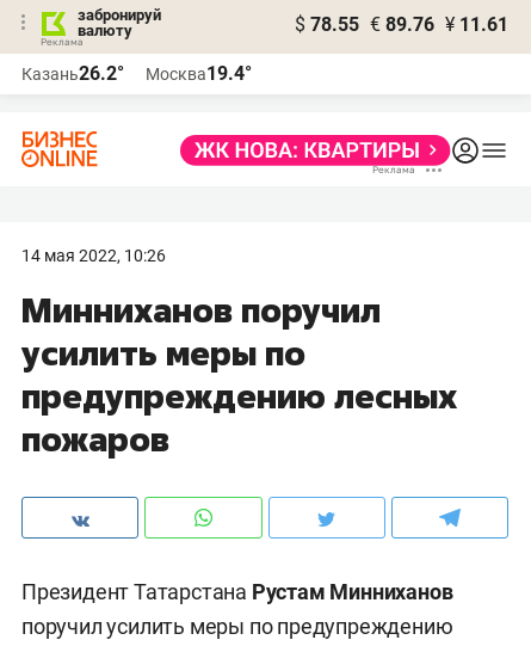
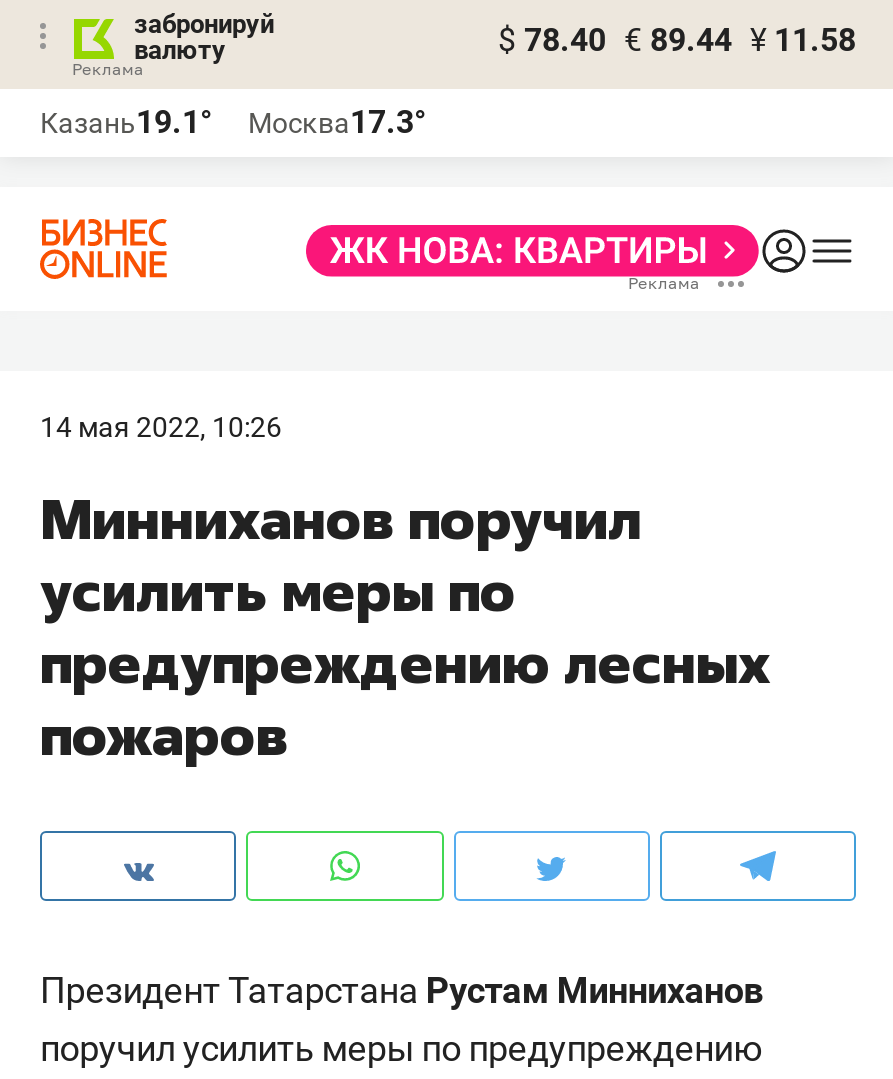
- $ 78.55 € 89.76 ¥ 11.61
+ $ 78.40 € 89.44 ¥ 11.58

- Казань26.2°
+ Казань19.1°

- Москва19.4°
+ Москва17.3°
